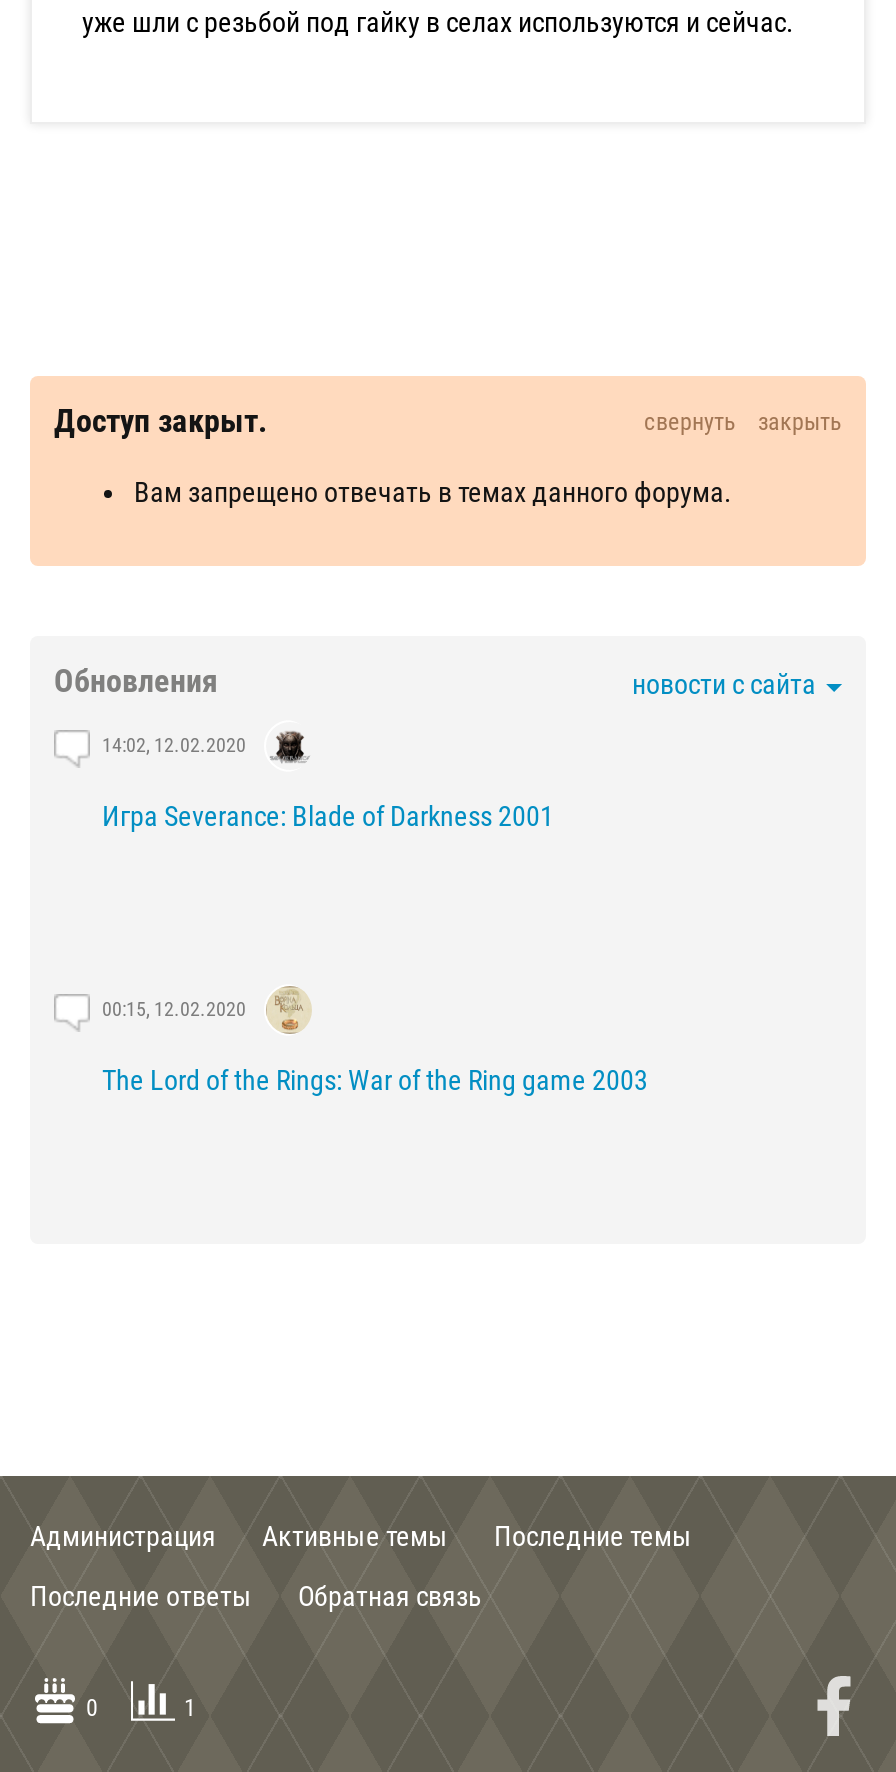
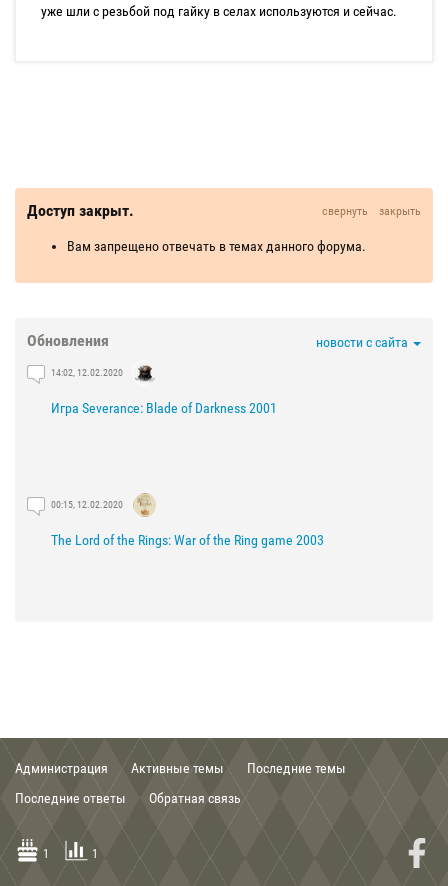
- 0
+ 1
